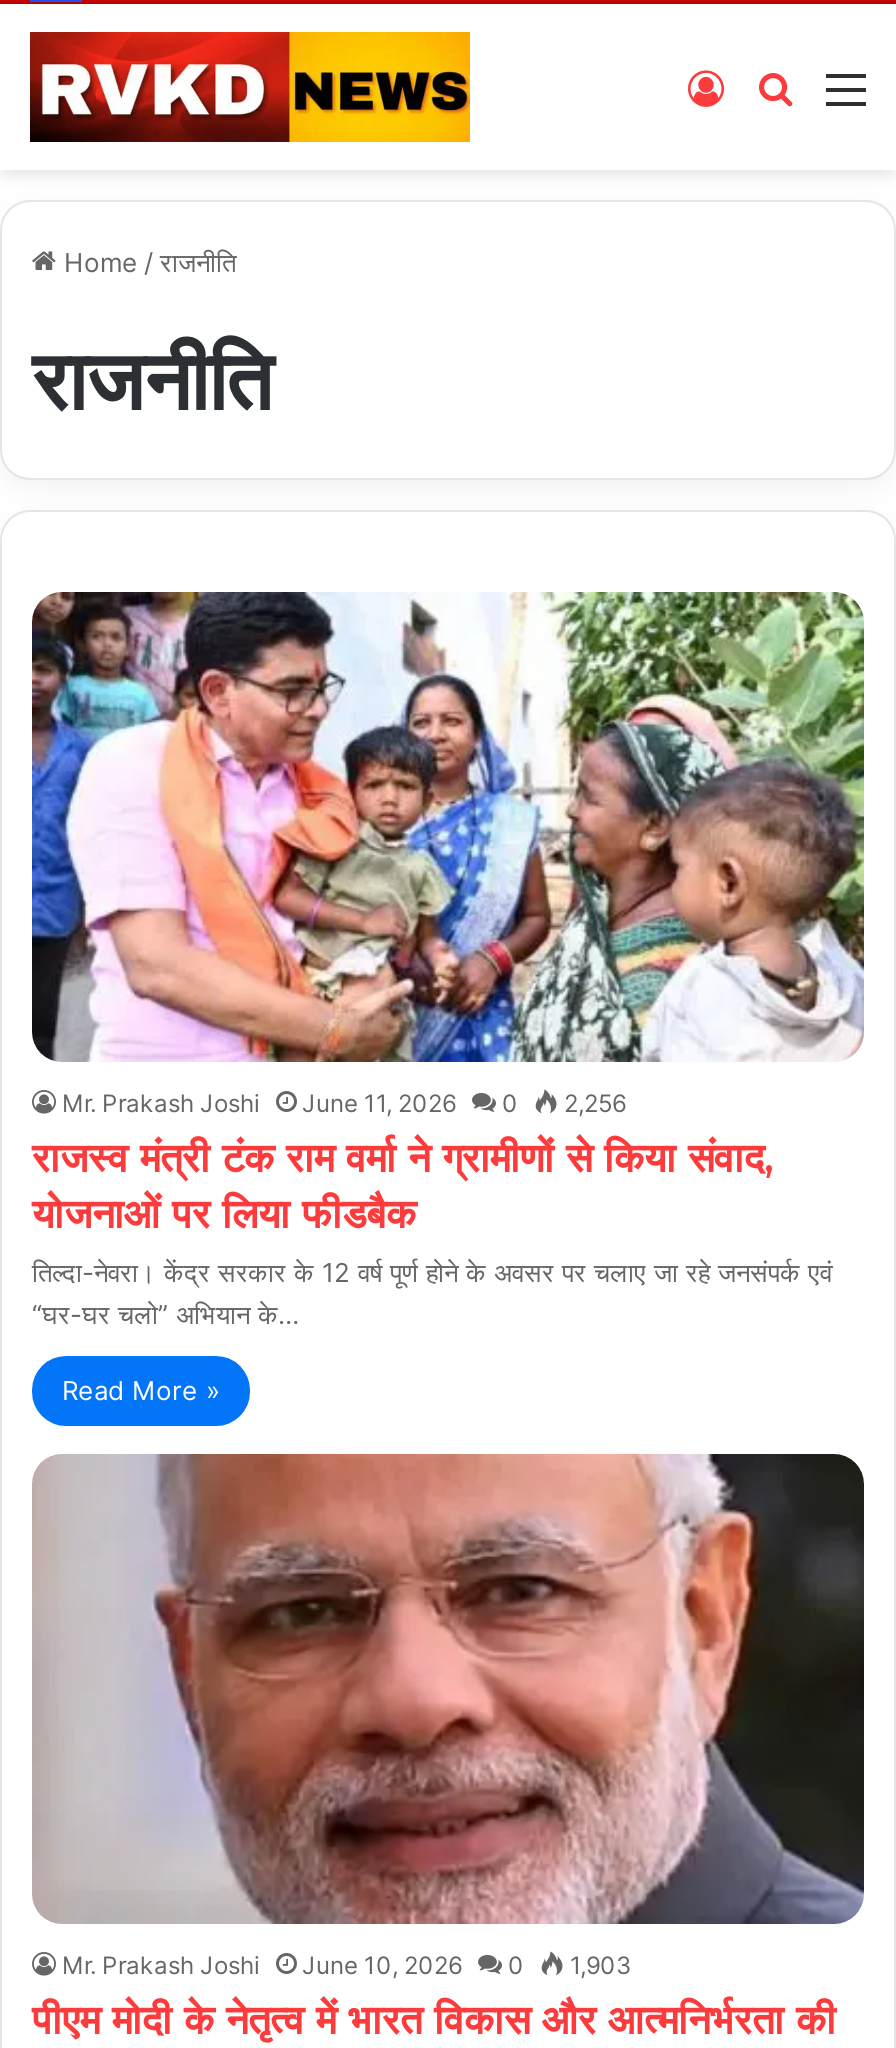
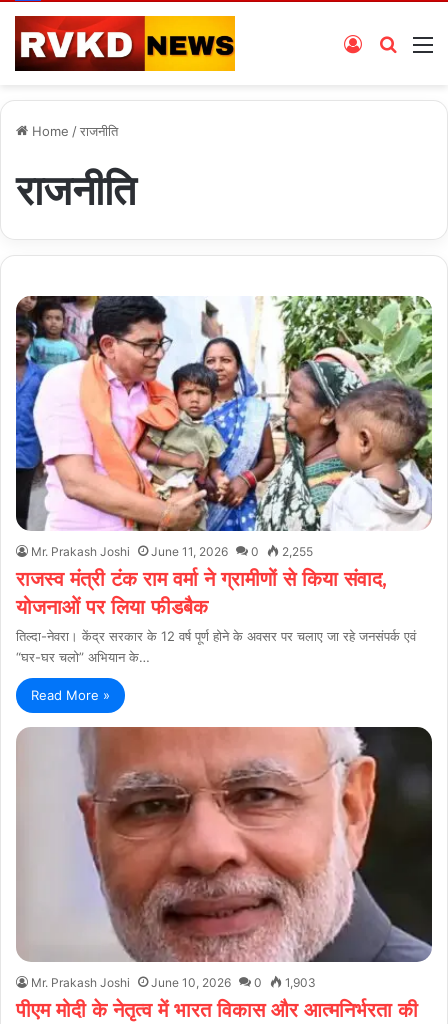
- Mr. Prakash Joshi June 11, 2026 0 2,256
+ Mr. Prakash Joshi June 11, 2026 0 2,255
